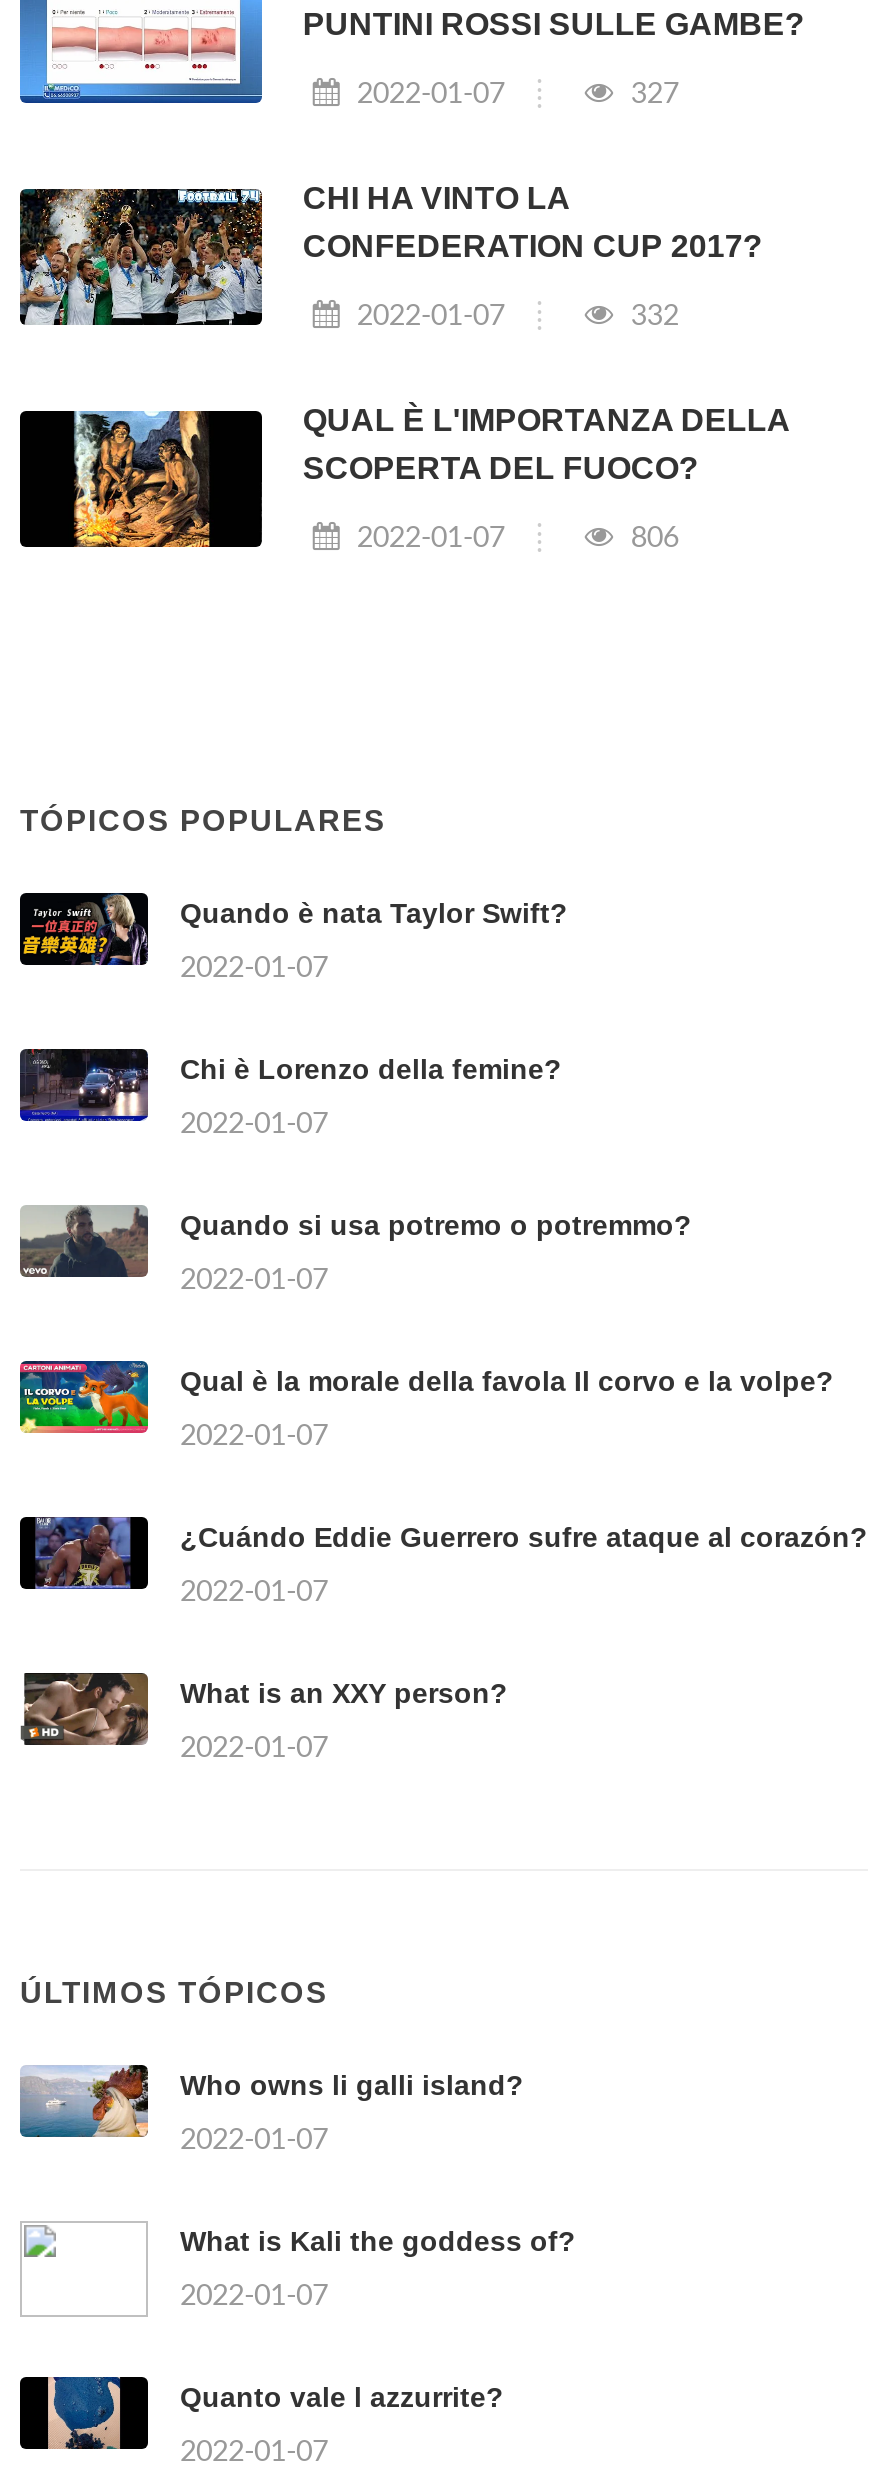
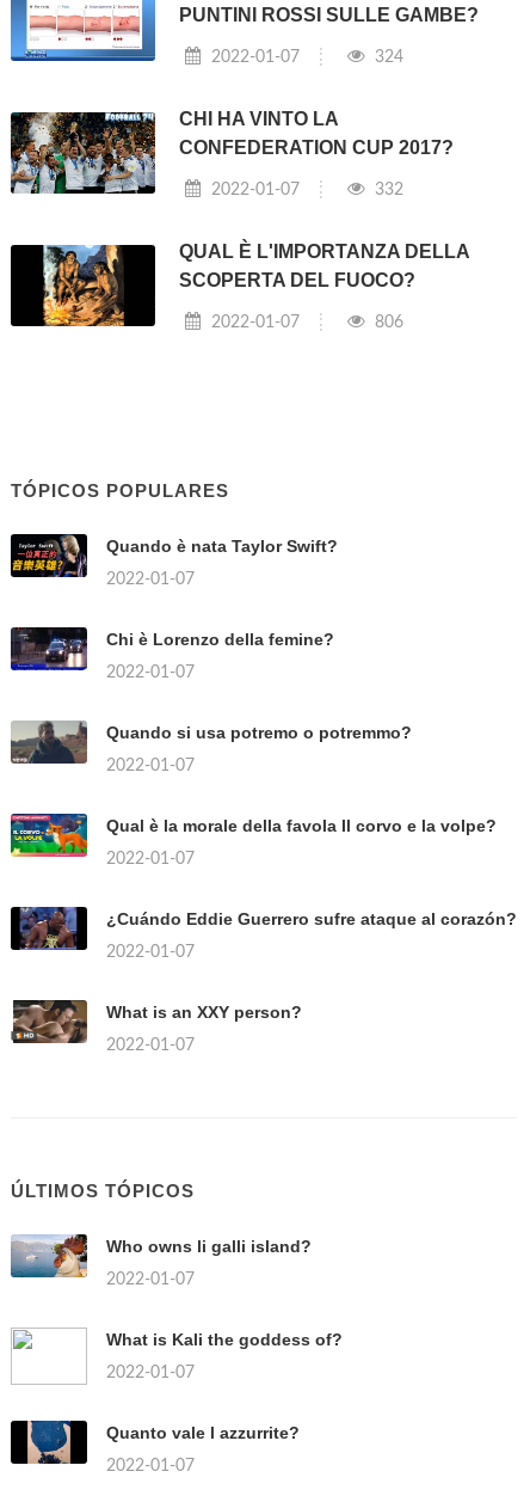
- 327
+ 324
